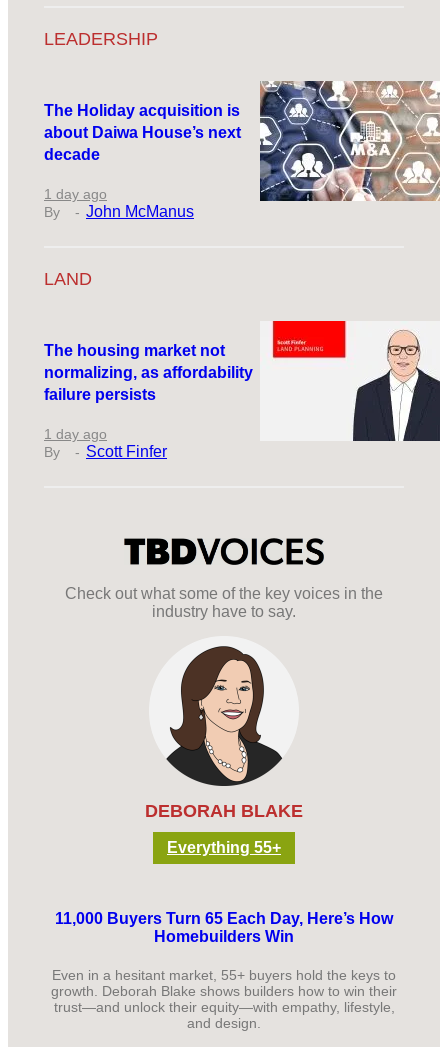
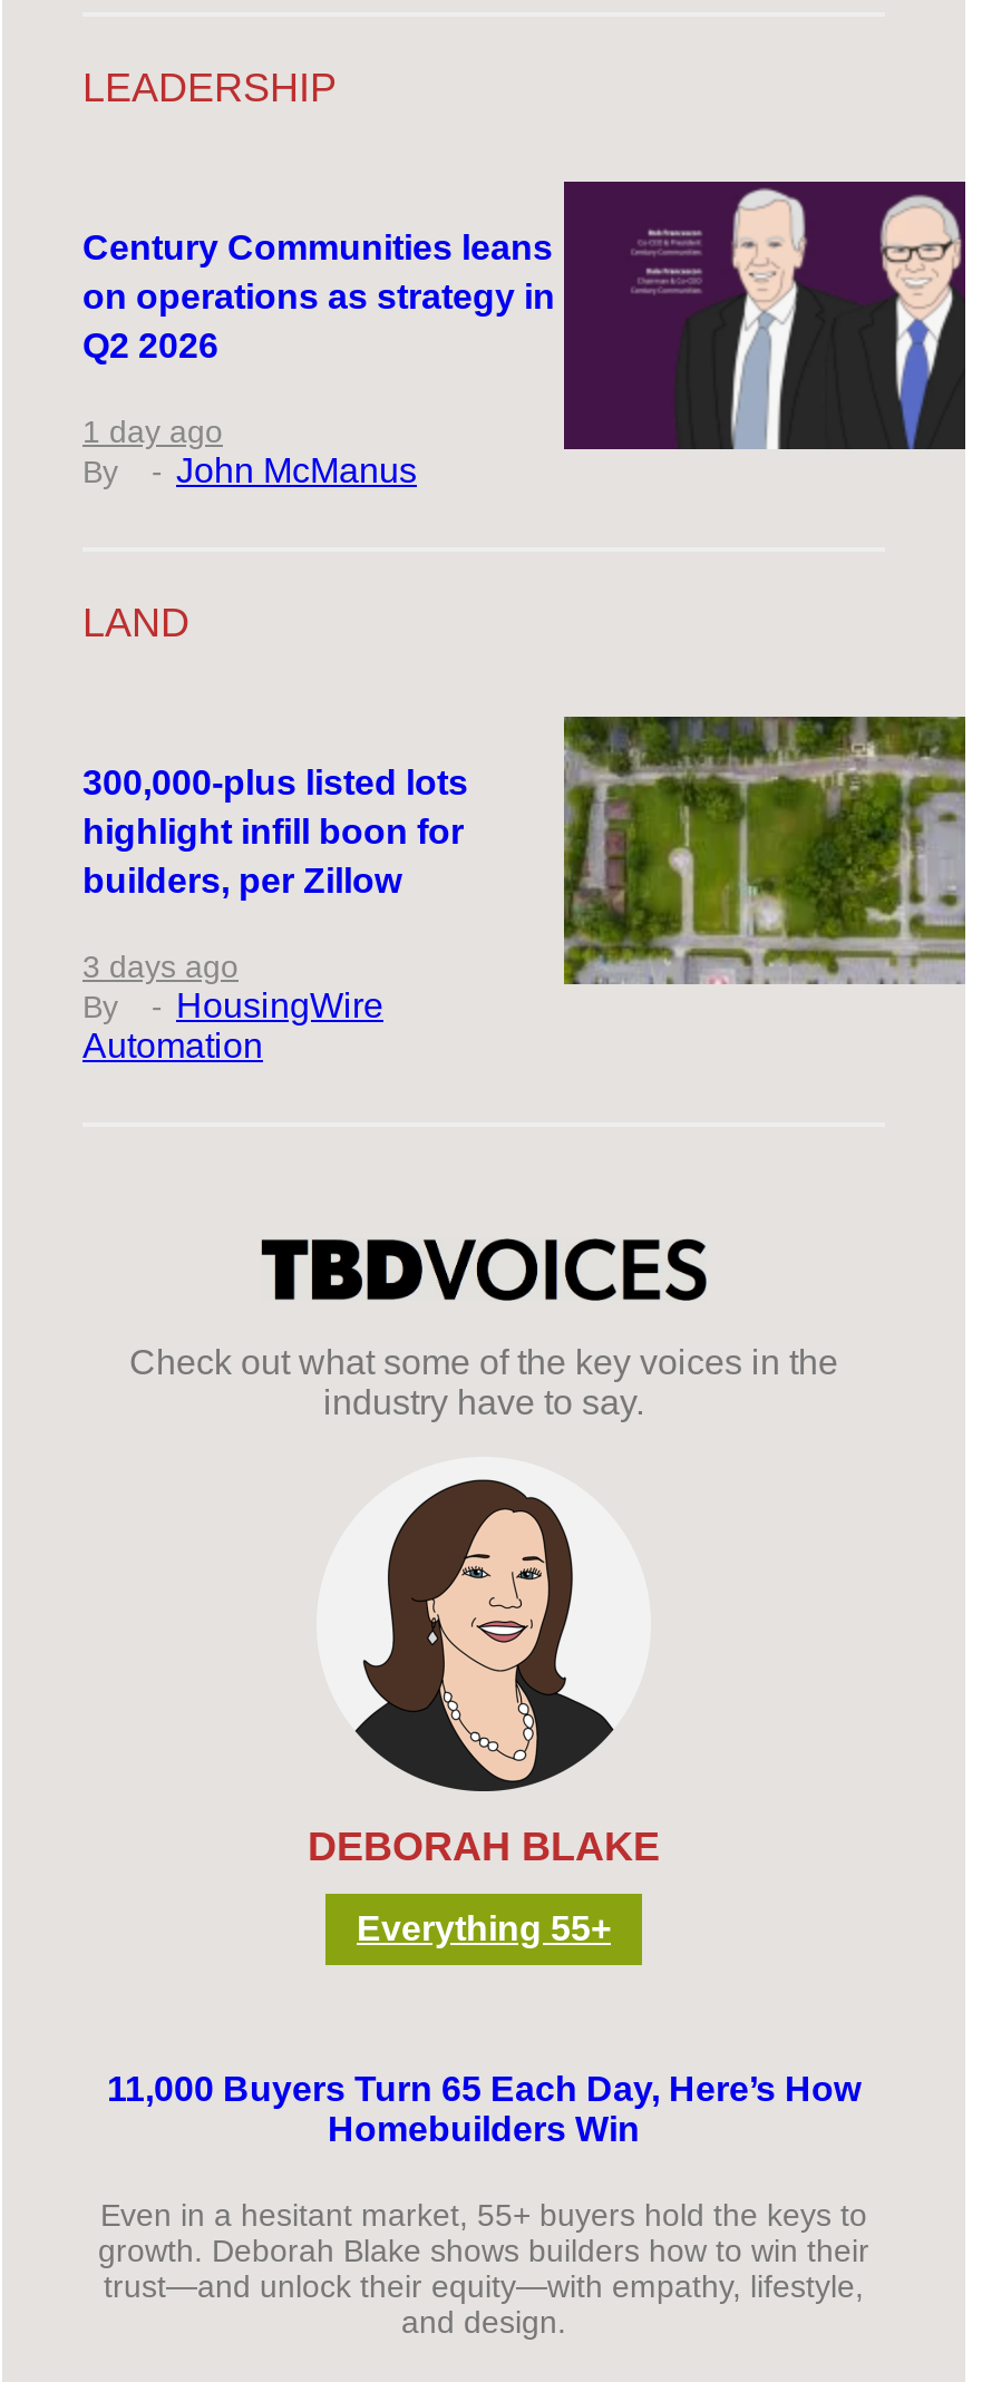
- [image]
- The Holiday acquisition is
- about Daiwa House’s next
- decade
+ [image]
+ Century Communities leans
+ on operations as strategy in
+ Q2 2026

- [image]
+ [image]

- The housing market not
- normalizing, as affordability
- failure persists
+ 300,000-plus listed lots
+ highlight infill boon for
+ builders, per Zillow

- 1 day ago
- Scott Finfer
+ 3 days ago
+ HousingWire
+ Automation
